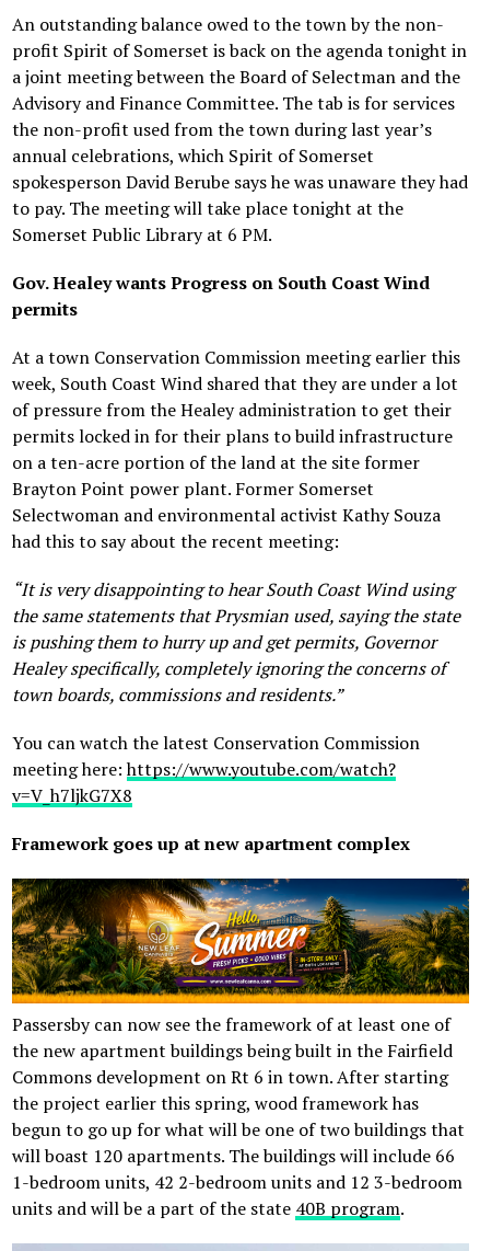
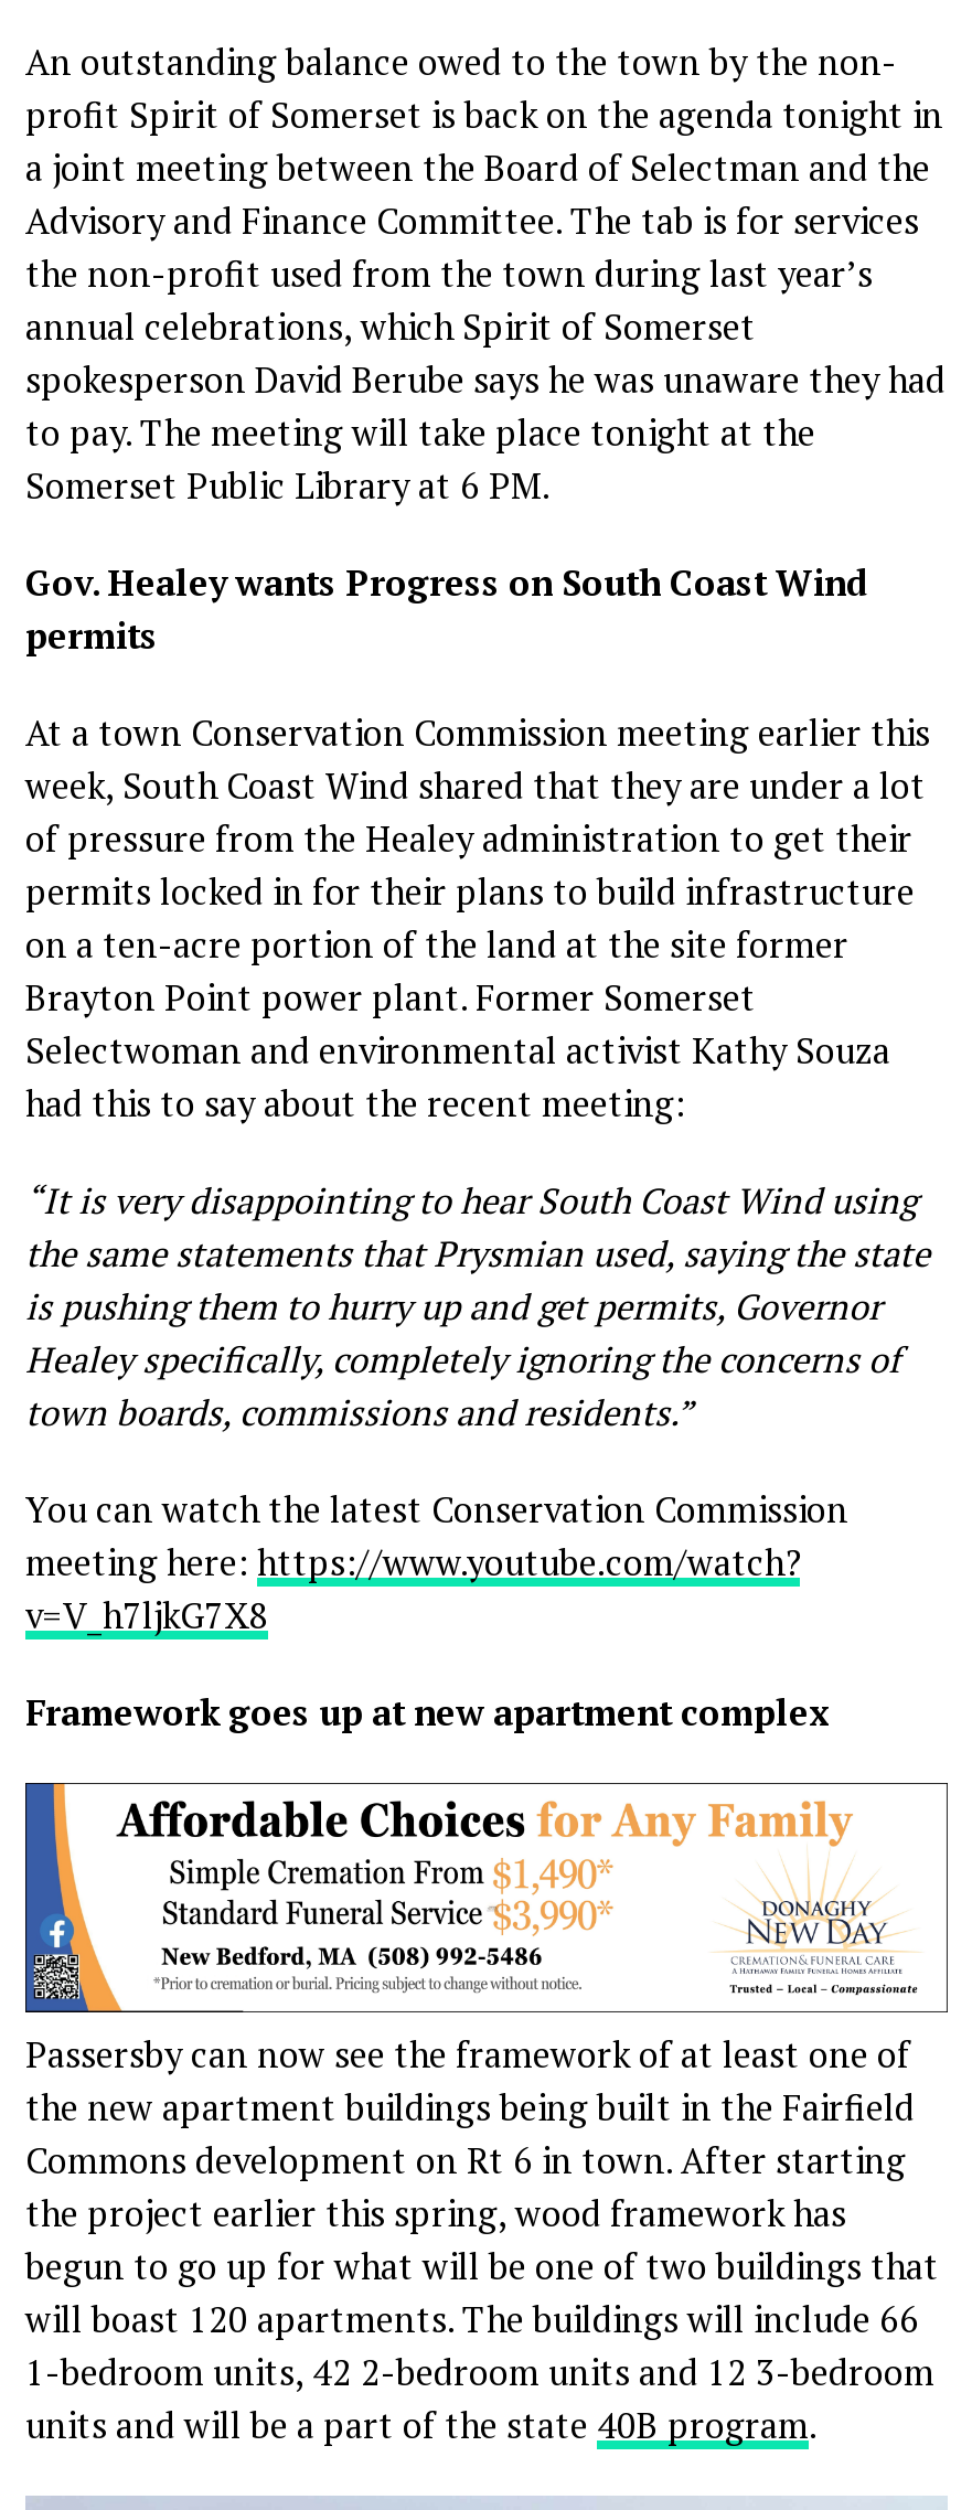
- [image]
+ [image]
